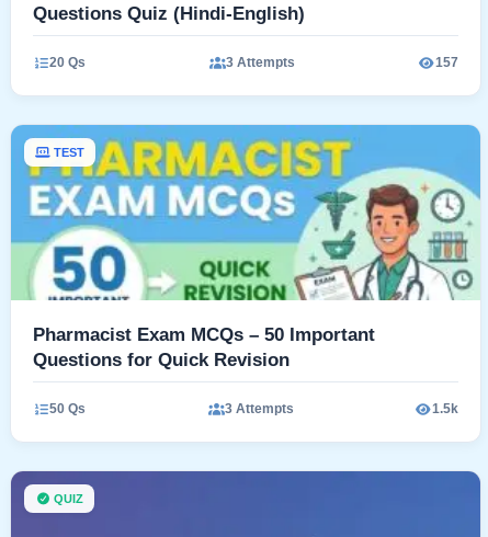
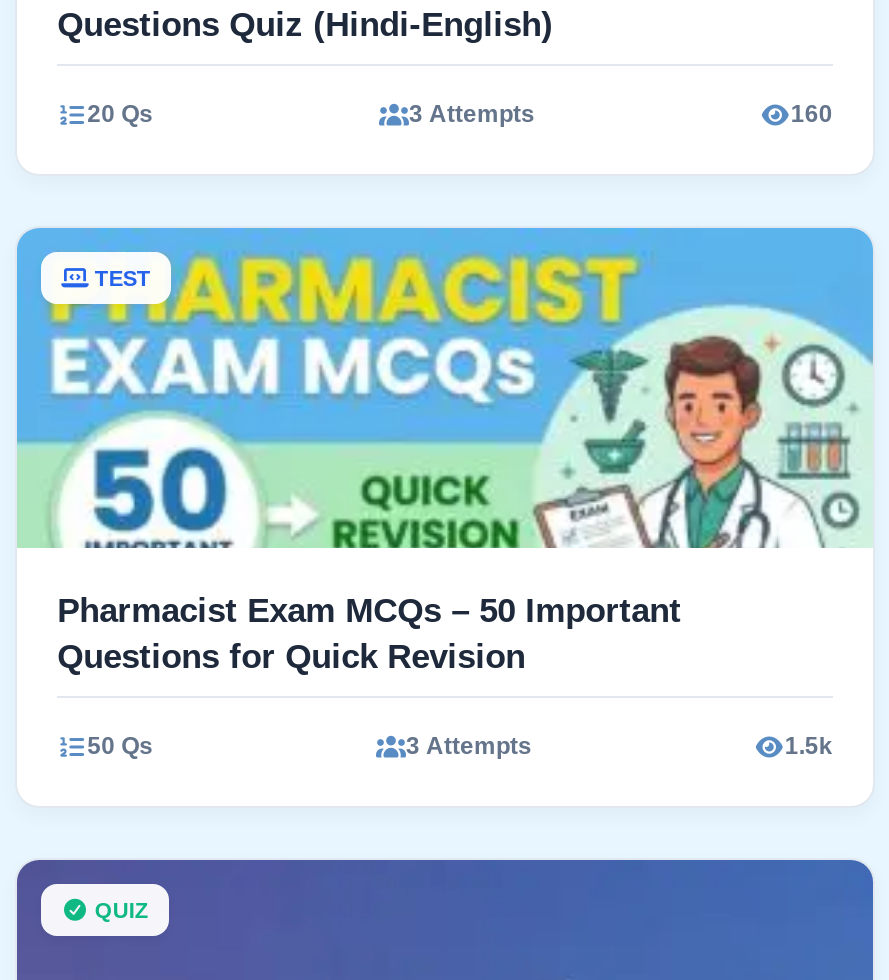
- 157
+ 160
